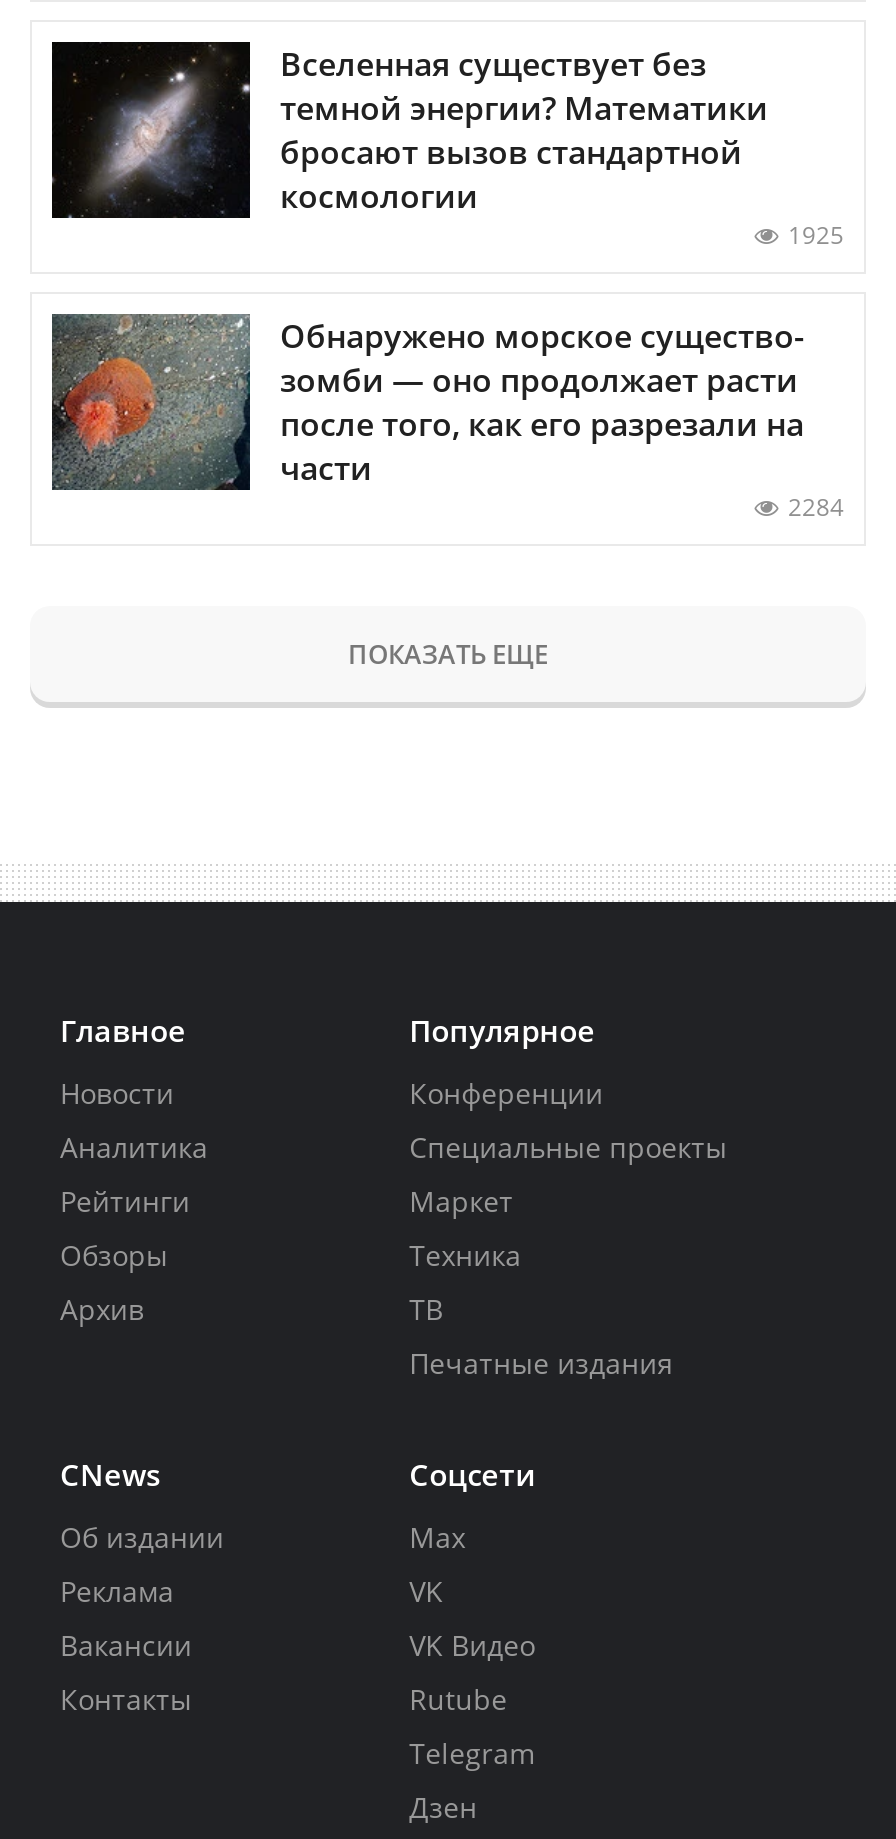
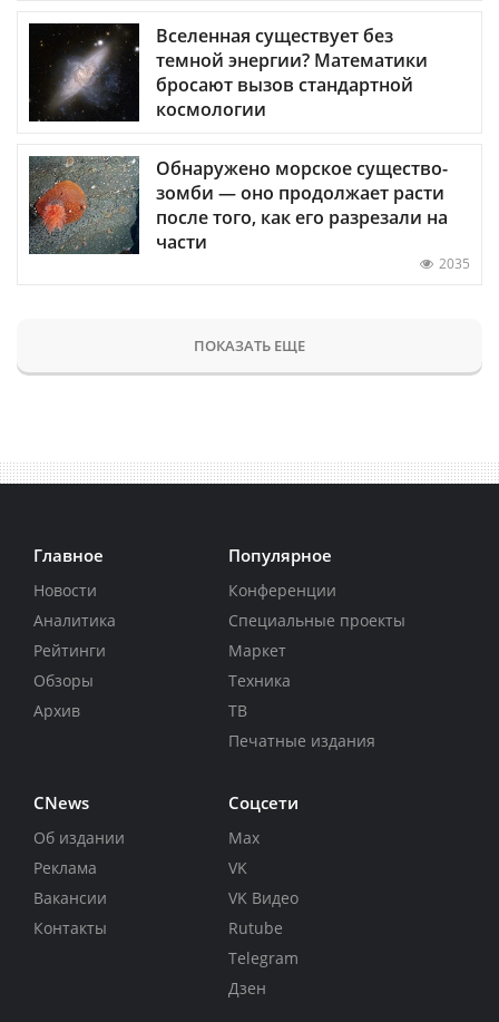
- 1925

- 2284
+ 2035
